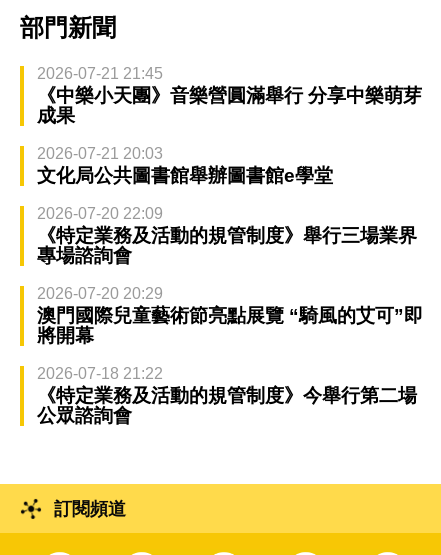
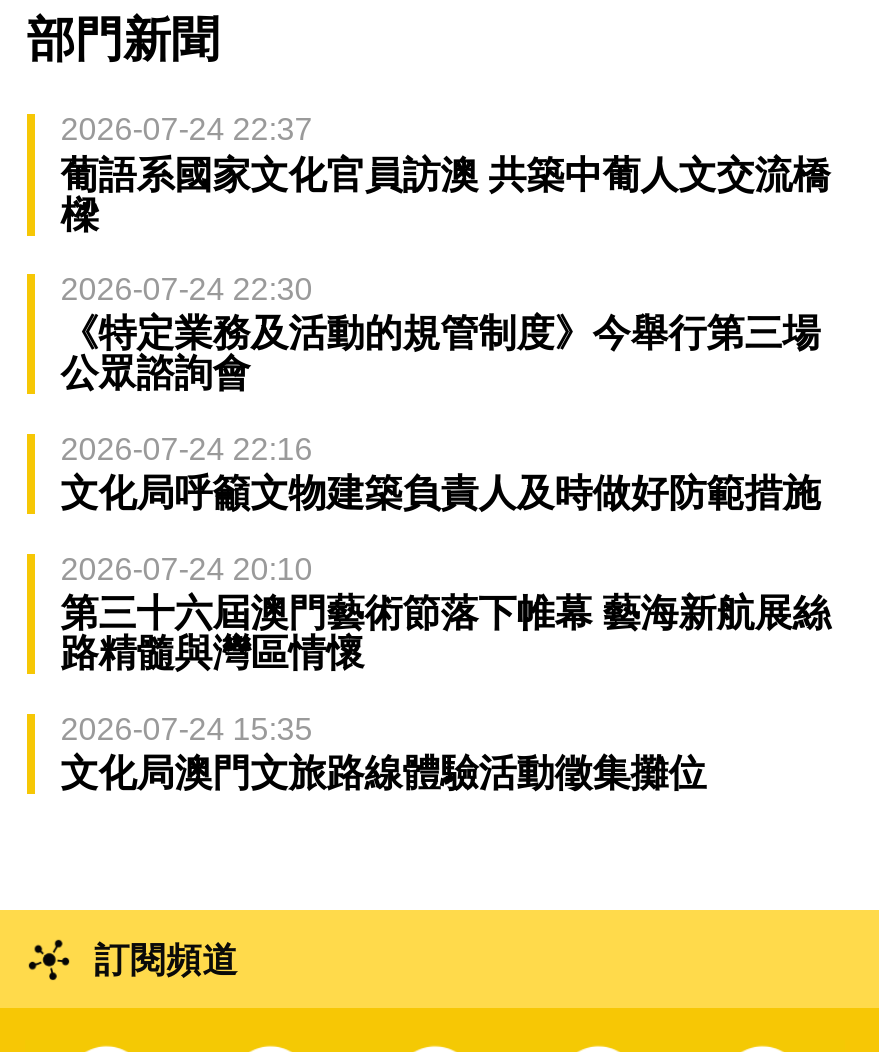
- 2026-07-21 21:45
- 《中樂小天團》音樂營圓滿舉行 分享中樂萌芽
- 成果
- 2026-07-21 20:03
- 文化局公共圖書館舉辦圖書館e學堂
- 2026-07-20 22:09
- 《特定業務及活動的規管制度》舉行三場業界
- 專場諮詢會
- 2026-07-20 20:29
- 澳門國際兒童藝術節亮點展覽 “騎風的艾可”即
- 將開幕
- 2026-07-18 21:22
- 《特定業務及活動的規管制度》今舉行第二場
+ 2026-07-24 22:37
+ 葡語系國家文化官員訪澳 共築中葡人文交流橋
+ 樑
+ 2026-07-24 22:30
+ 《特定業務及活動的規管制度》今舉行第三場

moved up: 公眾諮詢會

+ 2026-07-24 22:16
+ 文化局呼籲文物建築負責人及時做好防範措施
+ 2026-07-24 20:10
+ 第三十六屆澳門藝術節落下帷幕 藝海新航展絲
+ 路精髓與灣區情懷
+ 2026-07-24 15:35
+ 文化局澳門文旅路線體驗活動徵集攤位
